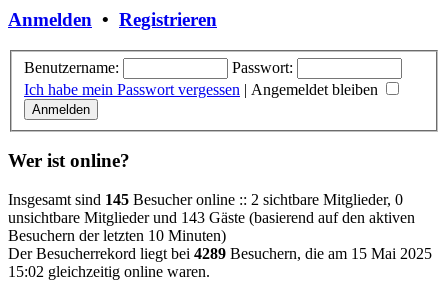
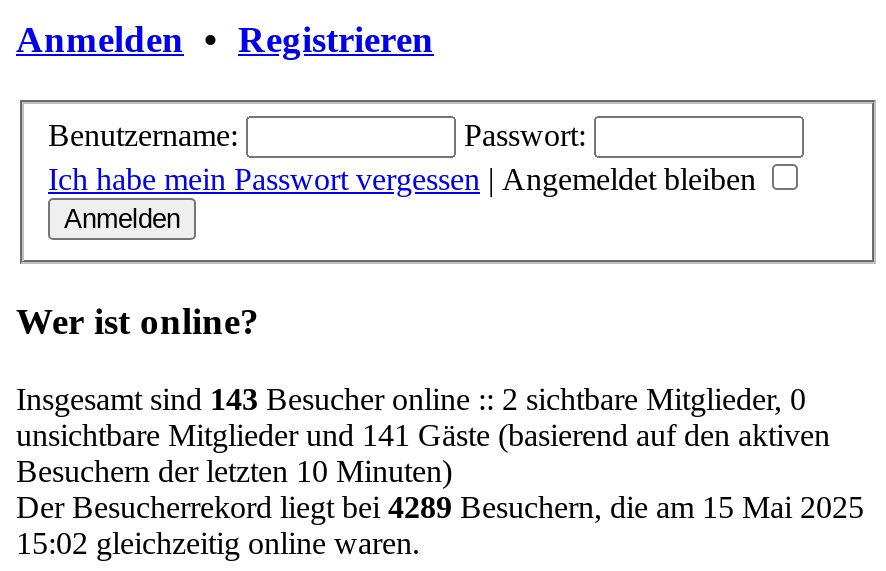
- Insgesamt sind 145 Besucher online :: 2 sichtbare Mitglieder, 0
+ Insgesamt sind 143 Besucher online :: 2 sichtbare Mitglieder, 0

- unsichtbare Mitglieder und 143 Gäste (basierend auf den aktiven
+ unsichtbare Mitglieder und 141 Gäste (basierend auf den aktiven
